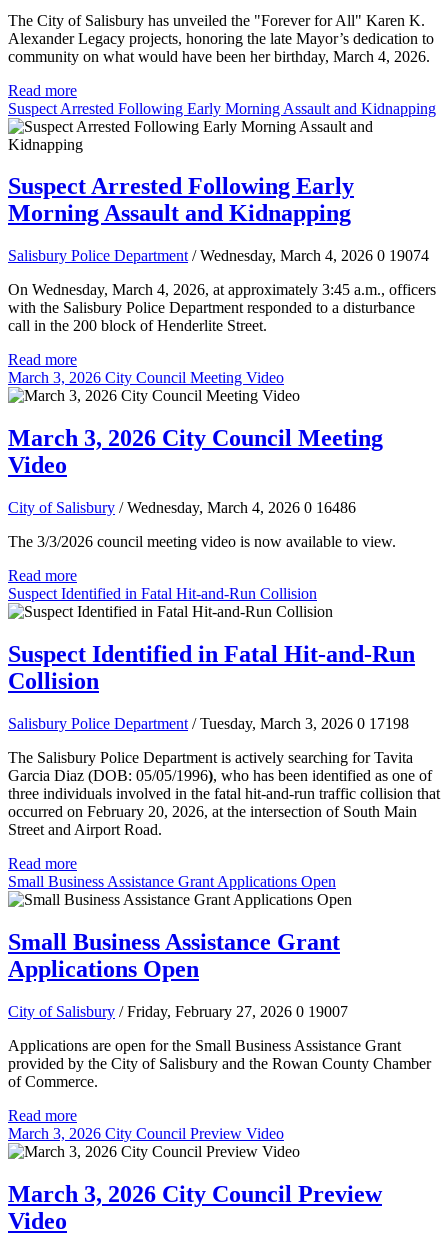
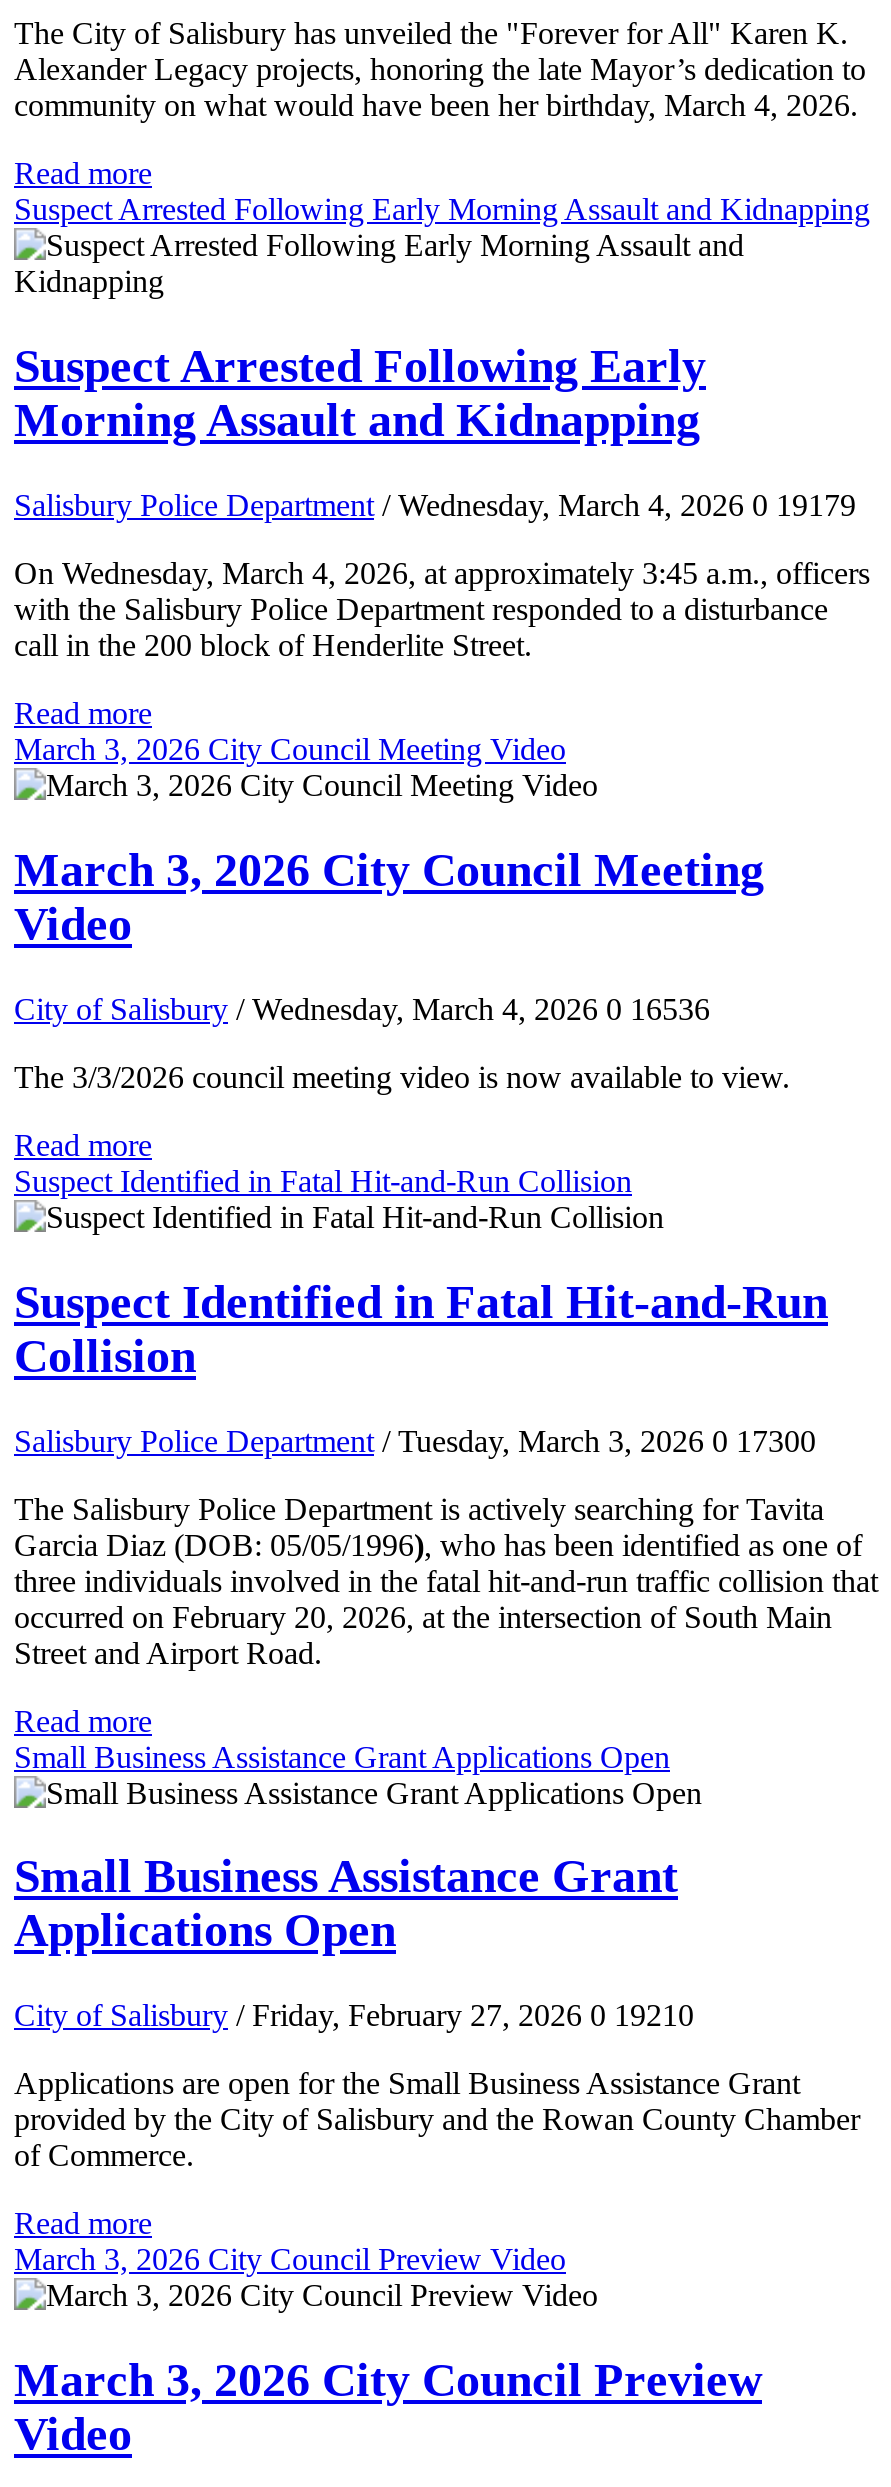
- Salisbury Police Department / Wednesday, March 4, 2026 0 19074
+ Salisbury Police Department / Wednesday, March 4, 2026 0 19179

- City of Salisbury / Wednesday, March 4, 2026 0 16486
+ City of Salisbury / Wednesday, March 4, 2026 0 16536

- Salisbury Police Department / Tuesday, March 3, 2026 0 17198
+ Salisbury Police Department / Tuesday, March 3, 2026 0 17300

- City of Salisbury / Friday, February 27, 2026 0 19007
+ City of Salisbury / Friday, February 27, 2026 0 19210
